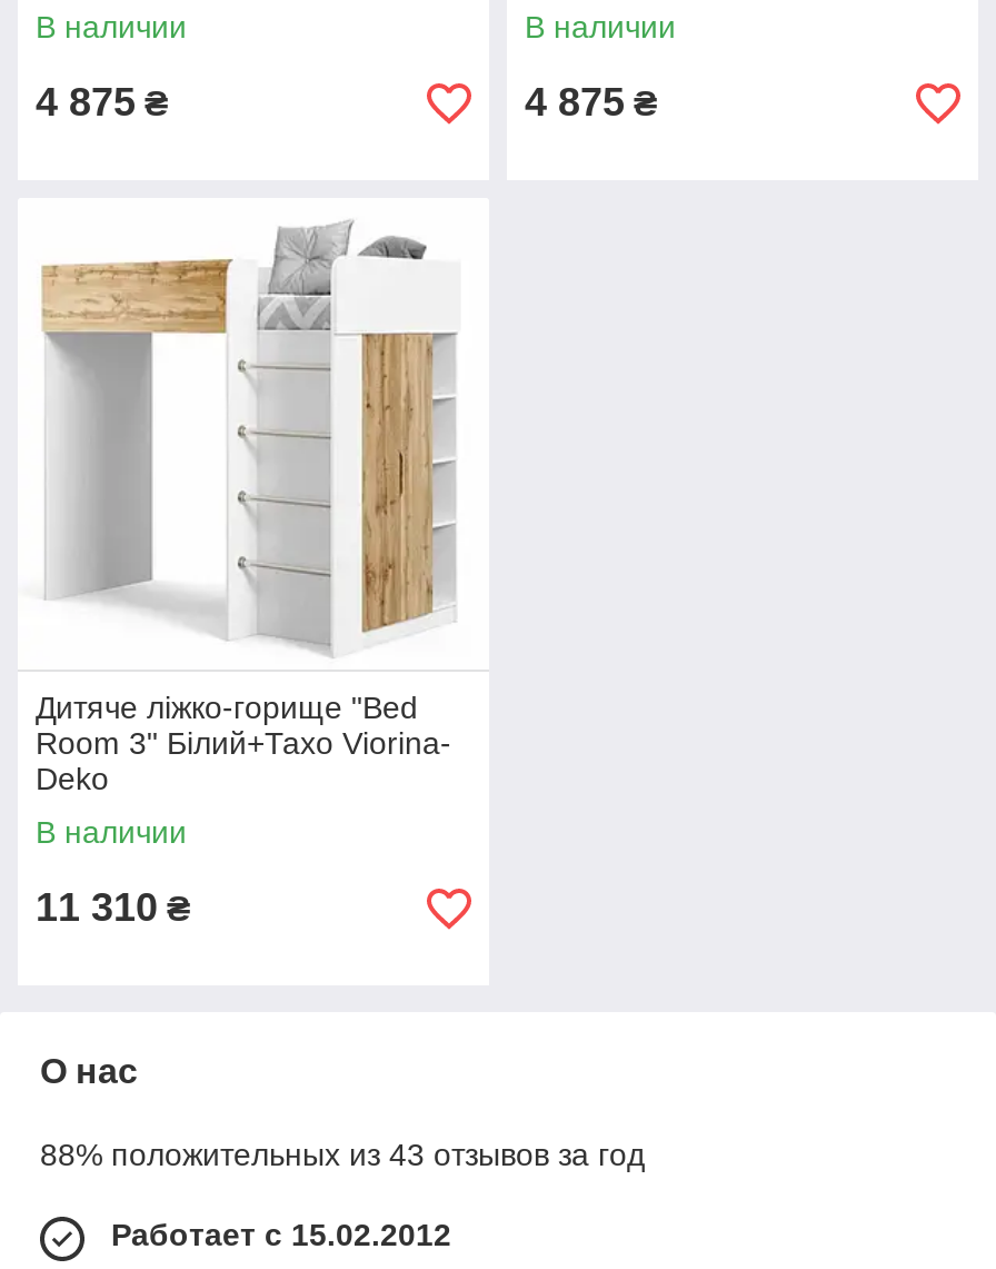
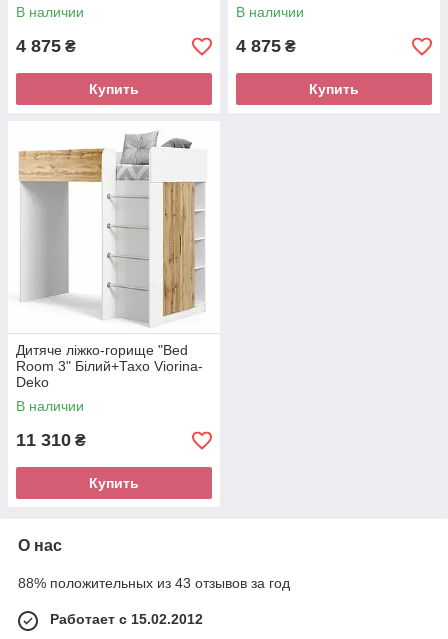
+ Купить

+ Купить

+ Купить
